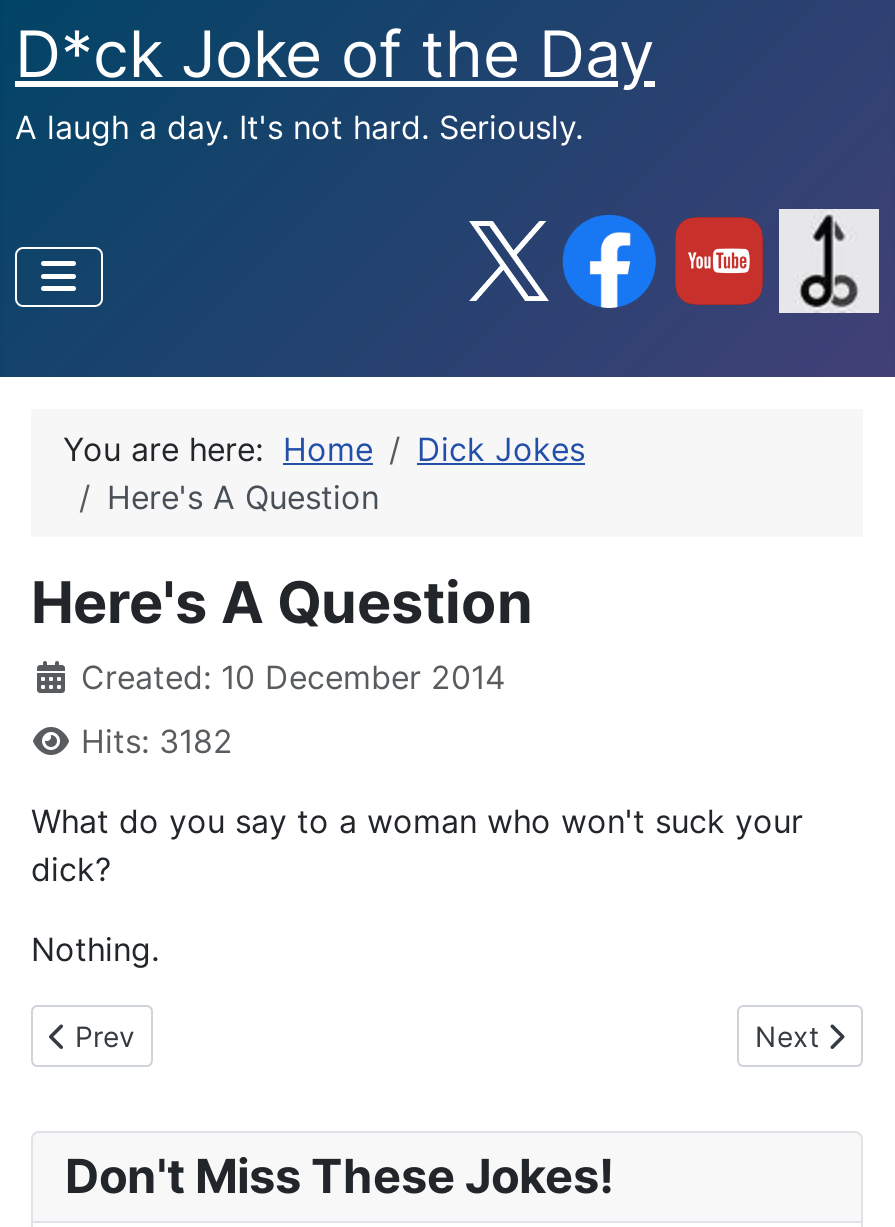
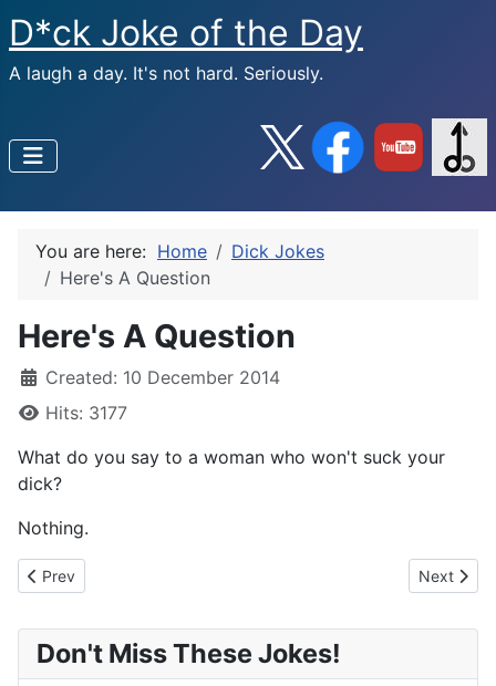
- Hits: 3182
+ Hits: 3177
